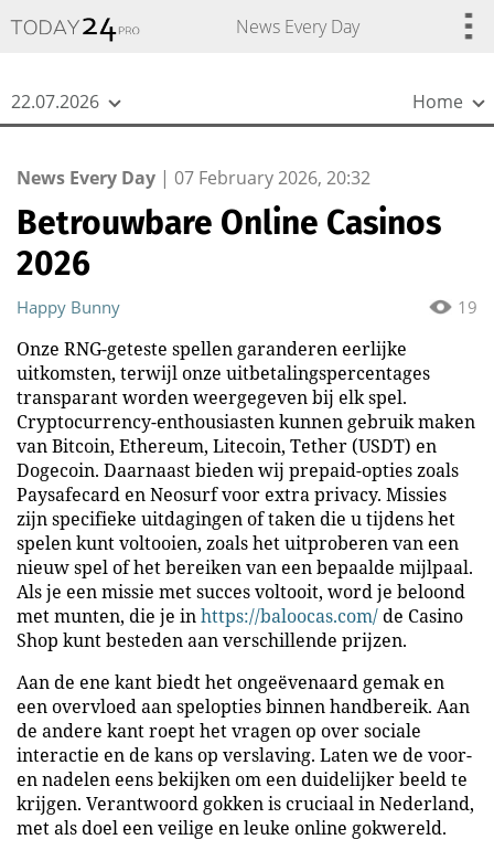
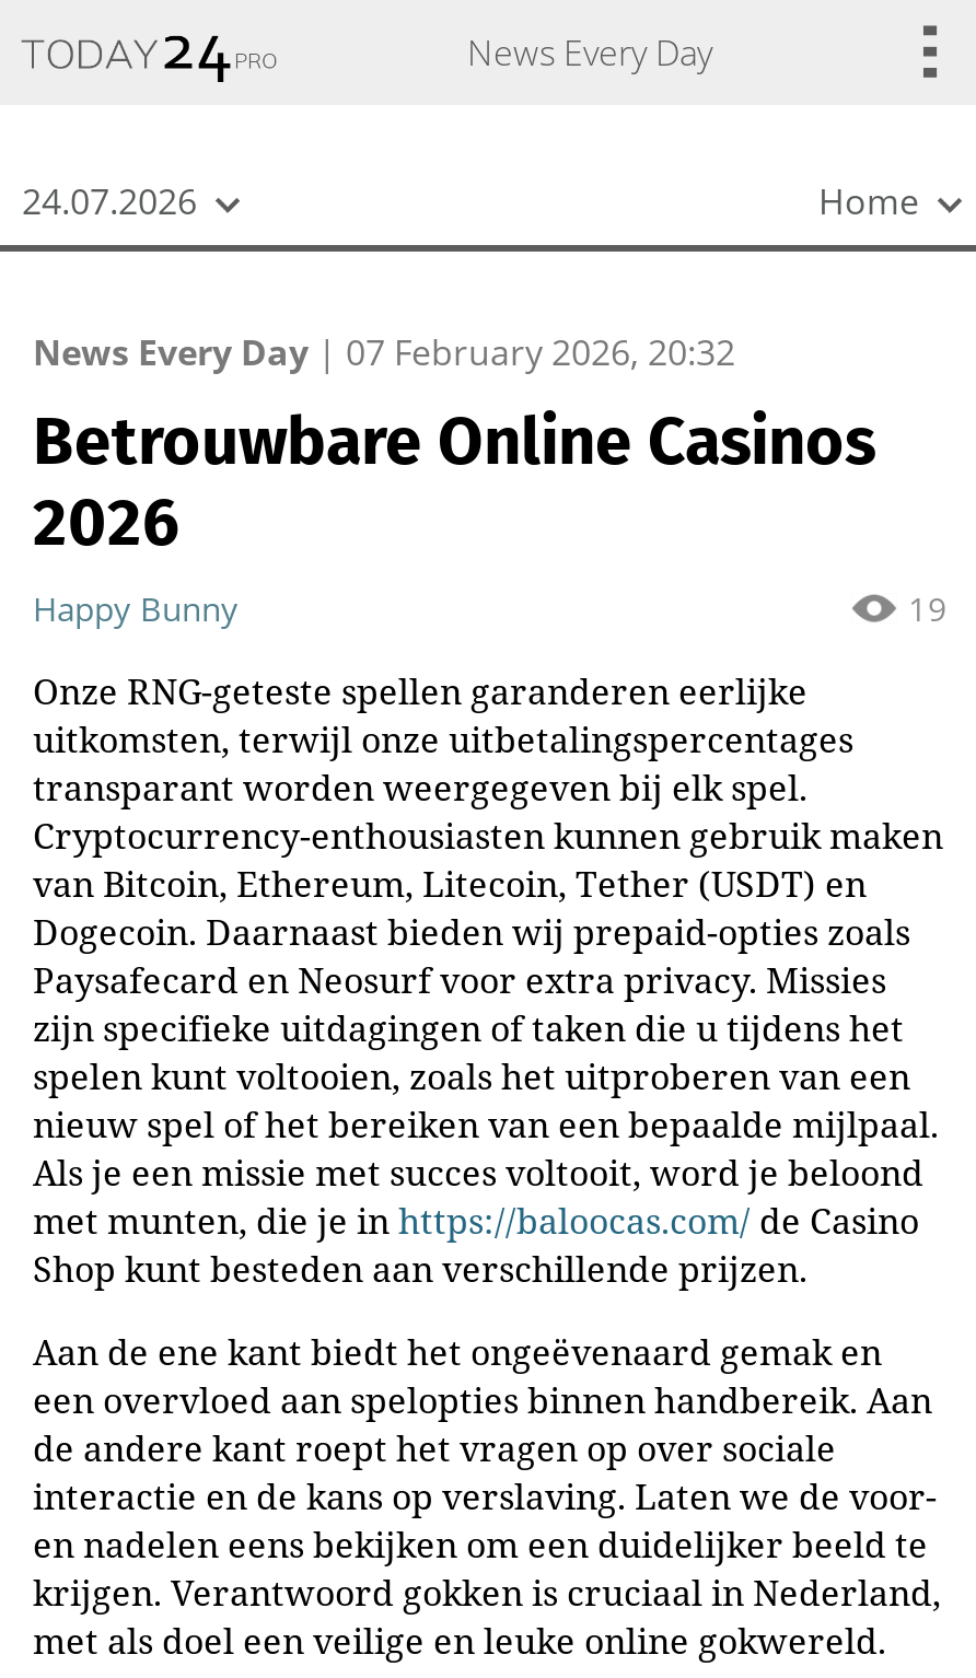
- 22.07.2026
+ 24.07.2026
